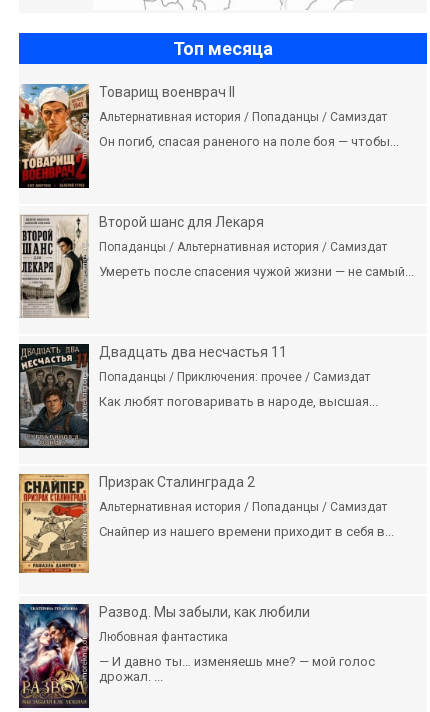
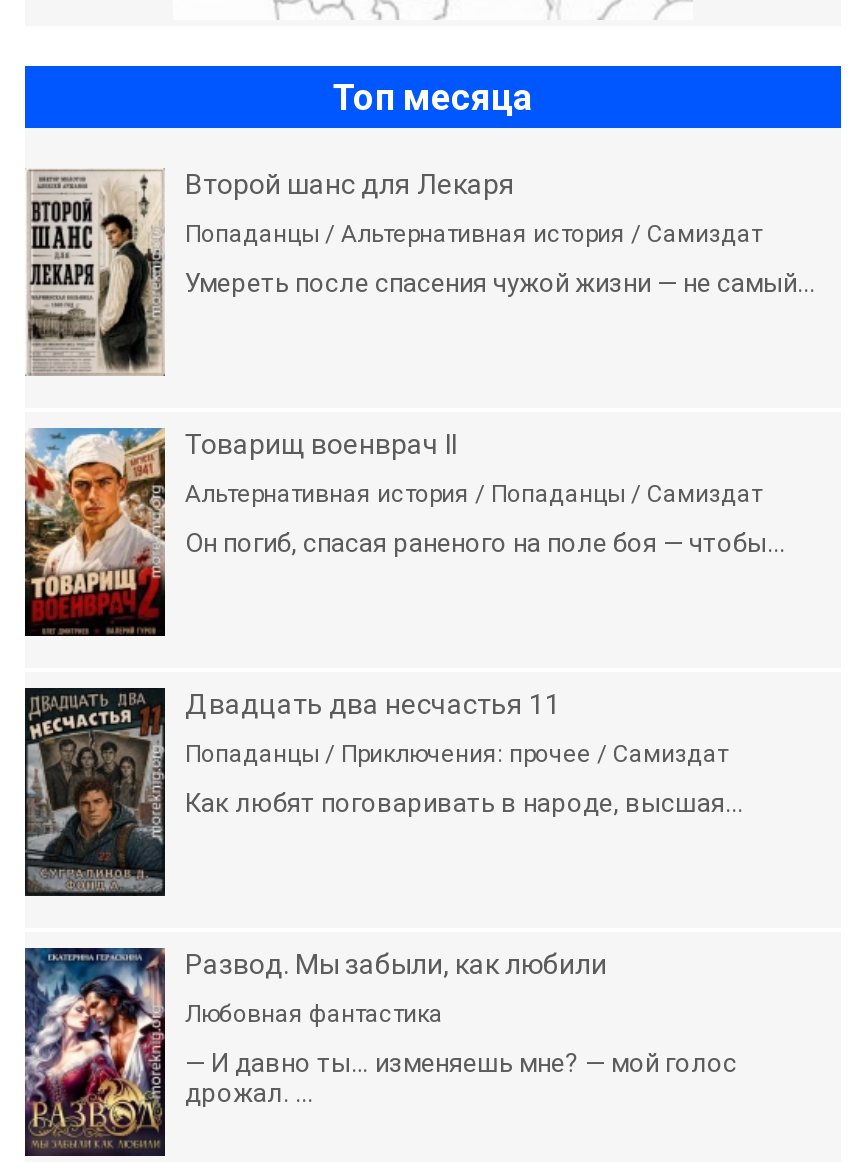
moved down: [image] | Товарищ военврач II | Альтернативная история / Попаданцы / Самиздат | Он погиб, спасая раненого на поле боя — чтобы...

moved up: [image] | Второй шанс для Лекаря | Попаданцы / Альтернативная история / Самиздат | Умереть после спасения чужой жизни — не самый...

- [image]
- Призрак Сталинграда 2
- Альтернативная история / Попаданцы / Самиздат
- Снайпер из нашего времени приходит в себя в...
